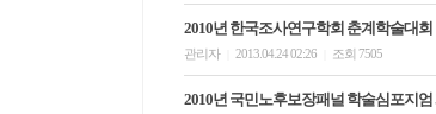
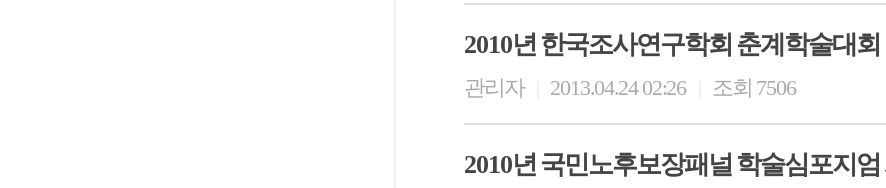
- 관리자 2013.04.24 02:26 조회 7505
+ 관리자 2013.04.24 02:26 조회 7506
